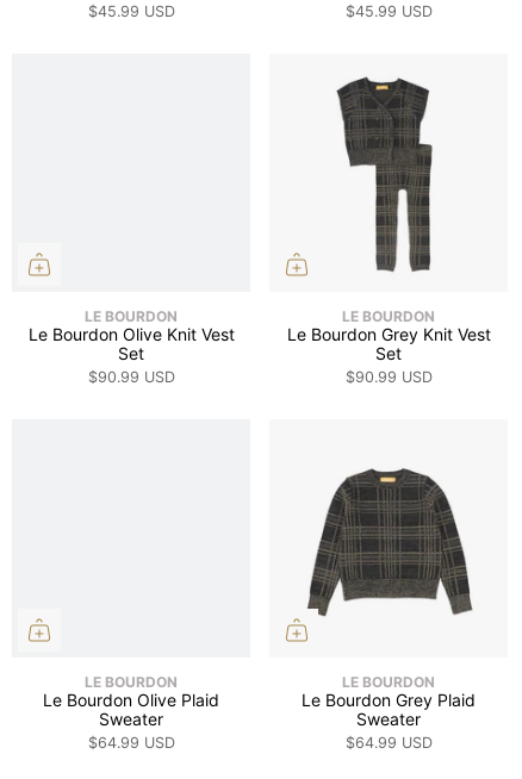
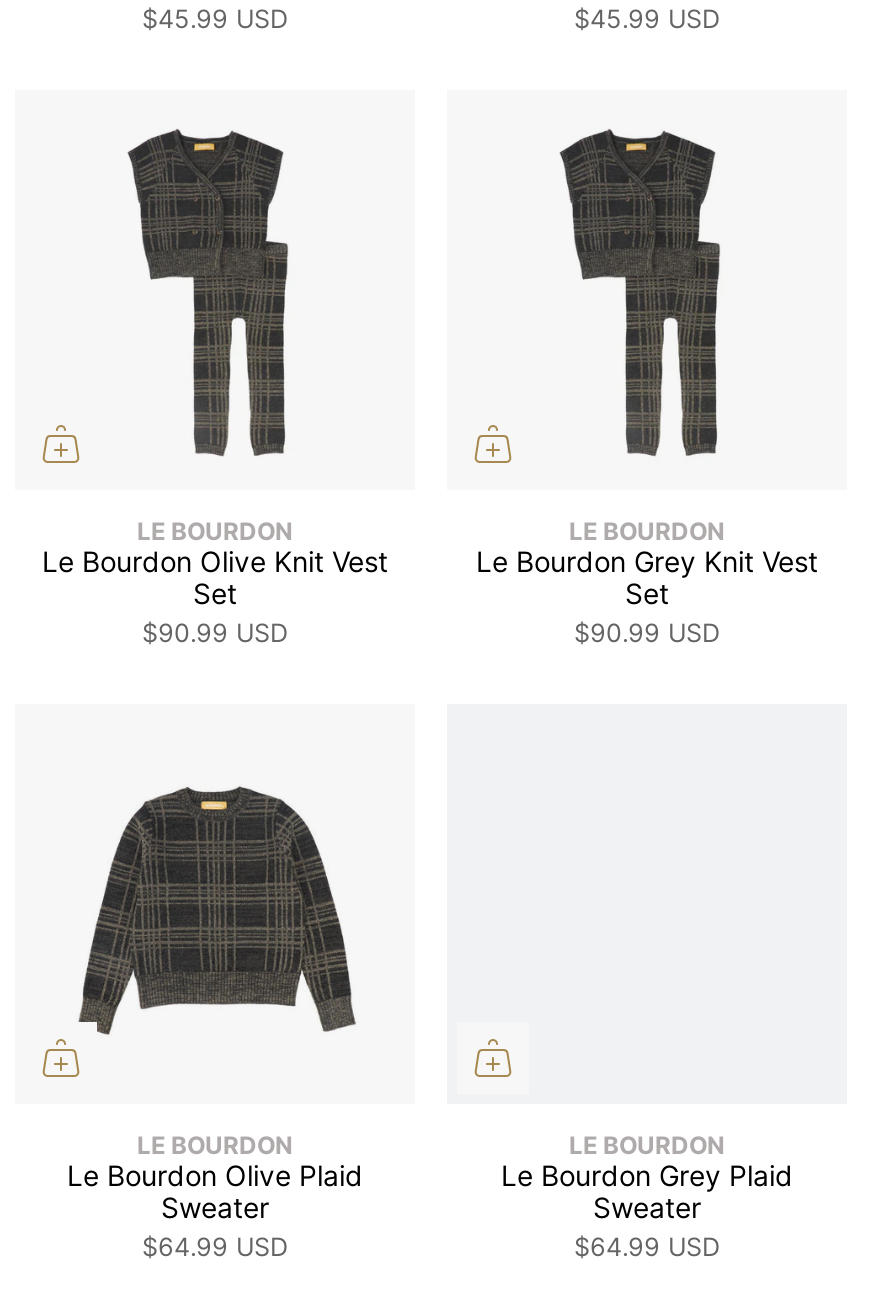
+ [image]

+ [image]

- [image]
